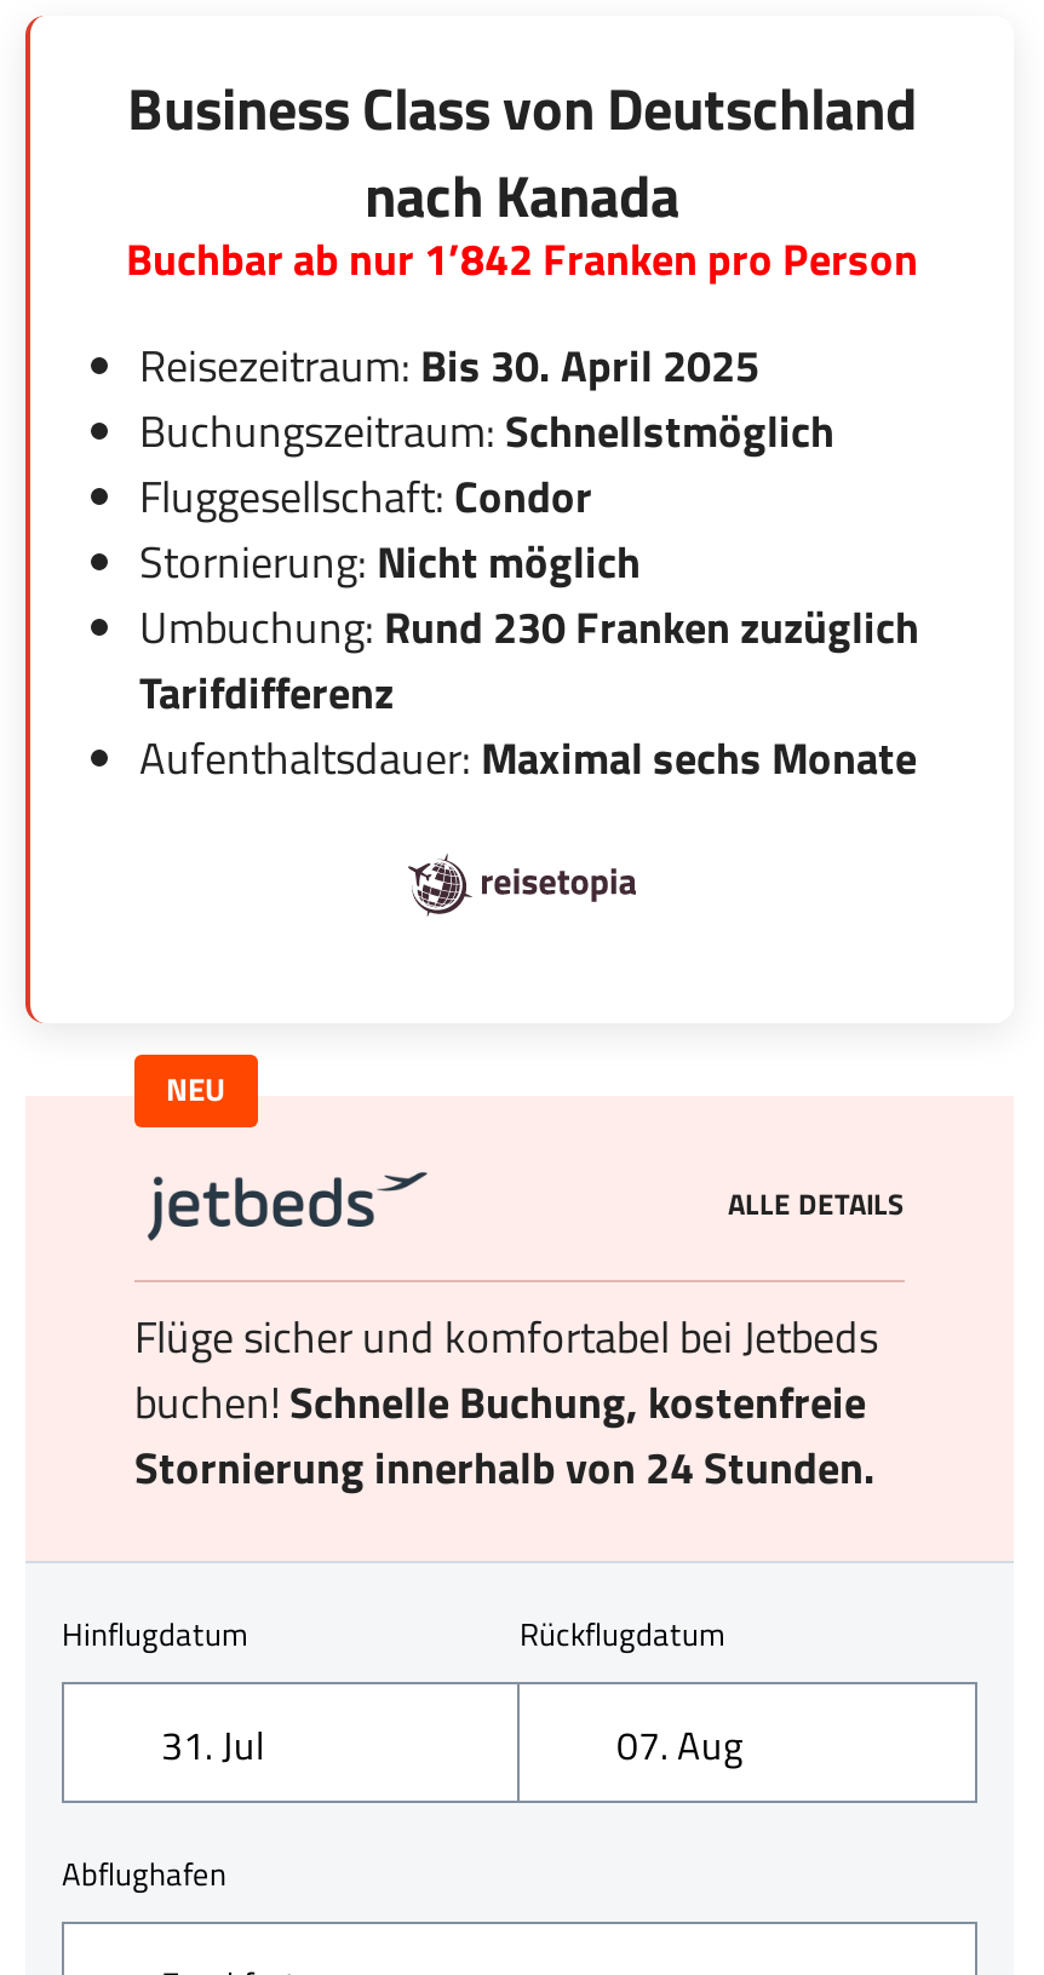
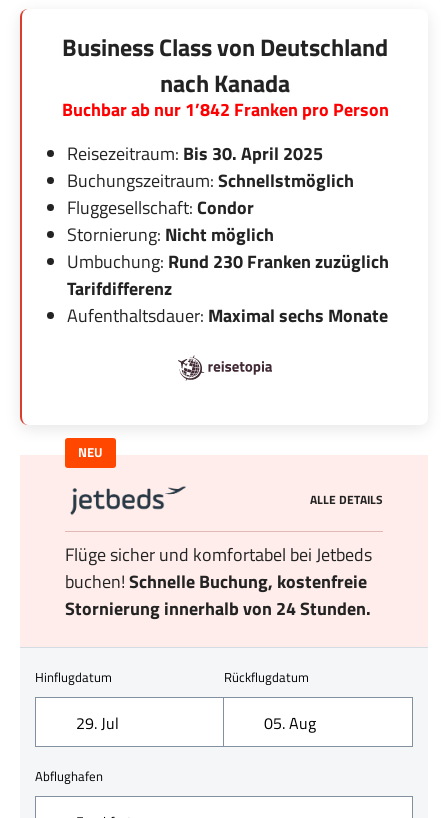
- 31. Jul
+ 29. Jul

- 07. Aug
+ 05. Aug
